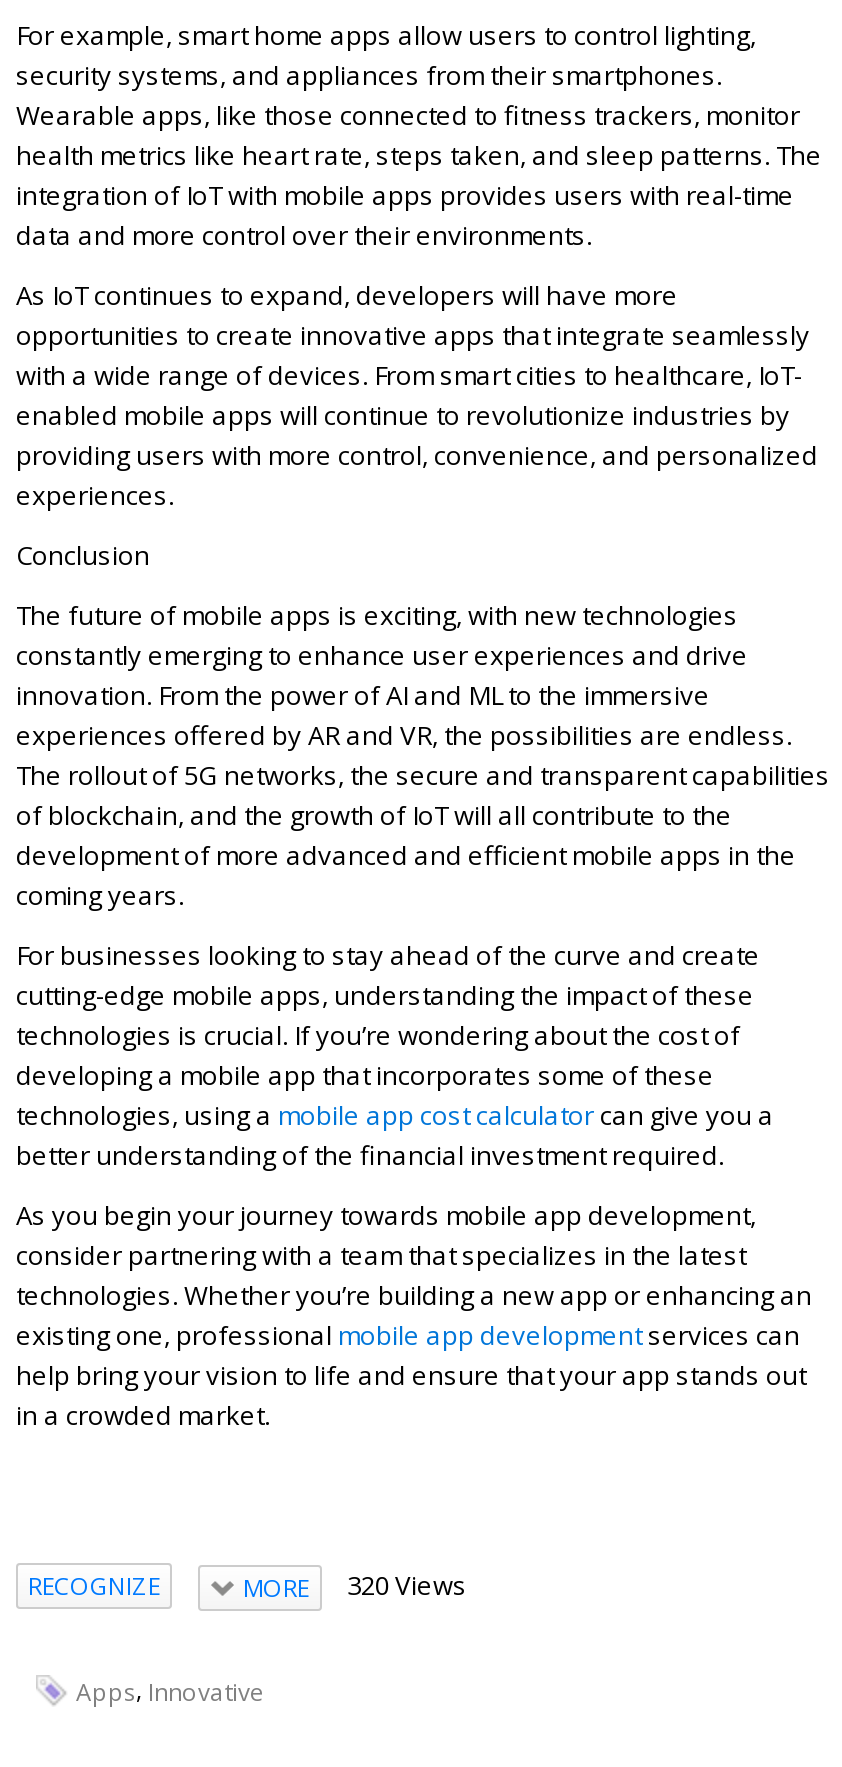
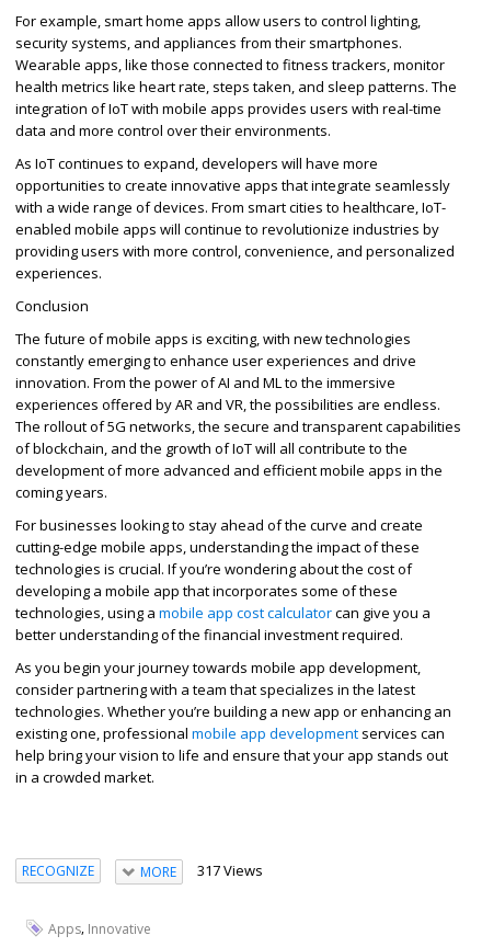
- MORE 320 Views
+ MORE 317 Views
